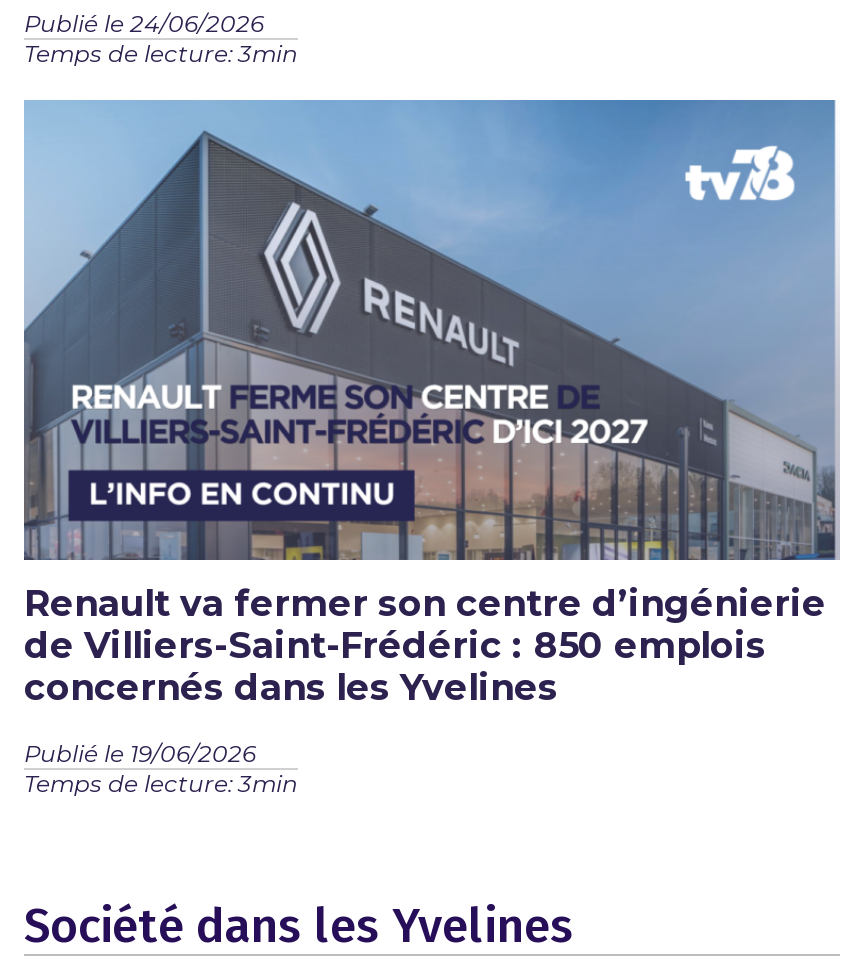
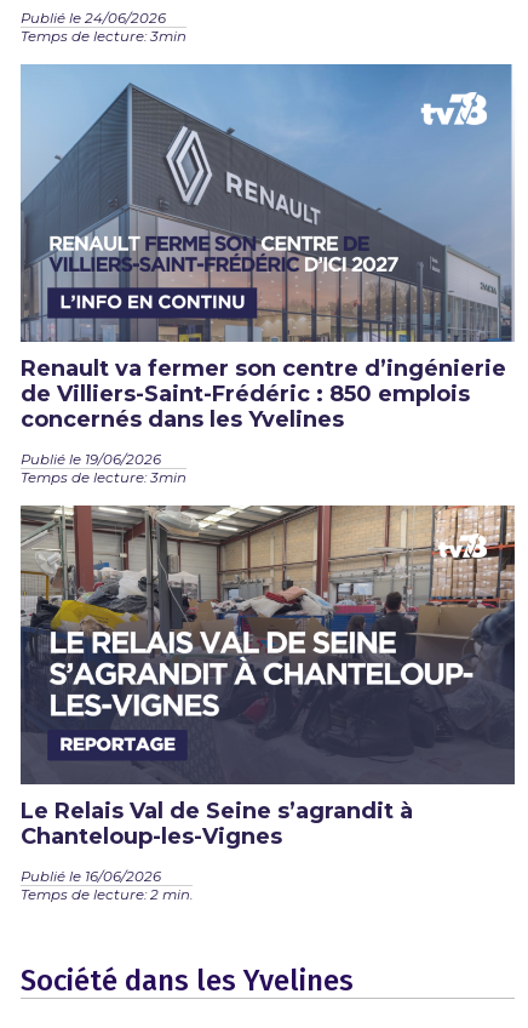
+ [image]
+ Le Relais Val de Seine s’agrandit à
+ Chanteloup-les-Vignes
+ Publié le 16/06/2026
+ Temps de lecture: 2 min.
